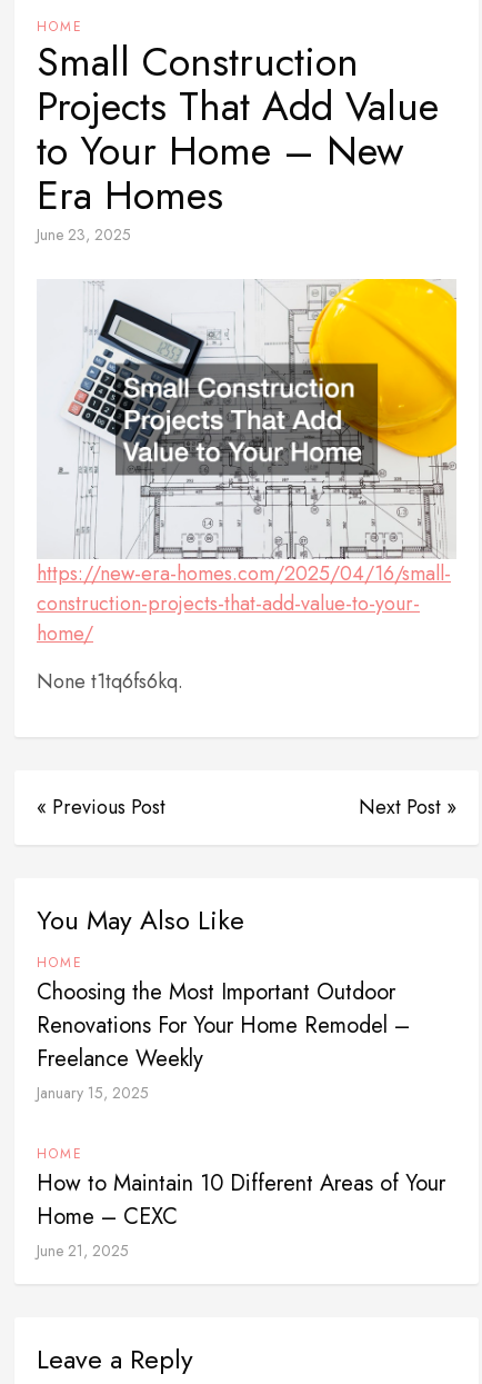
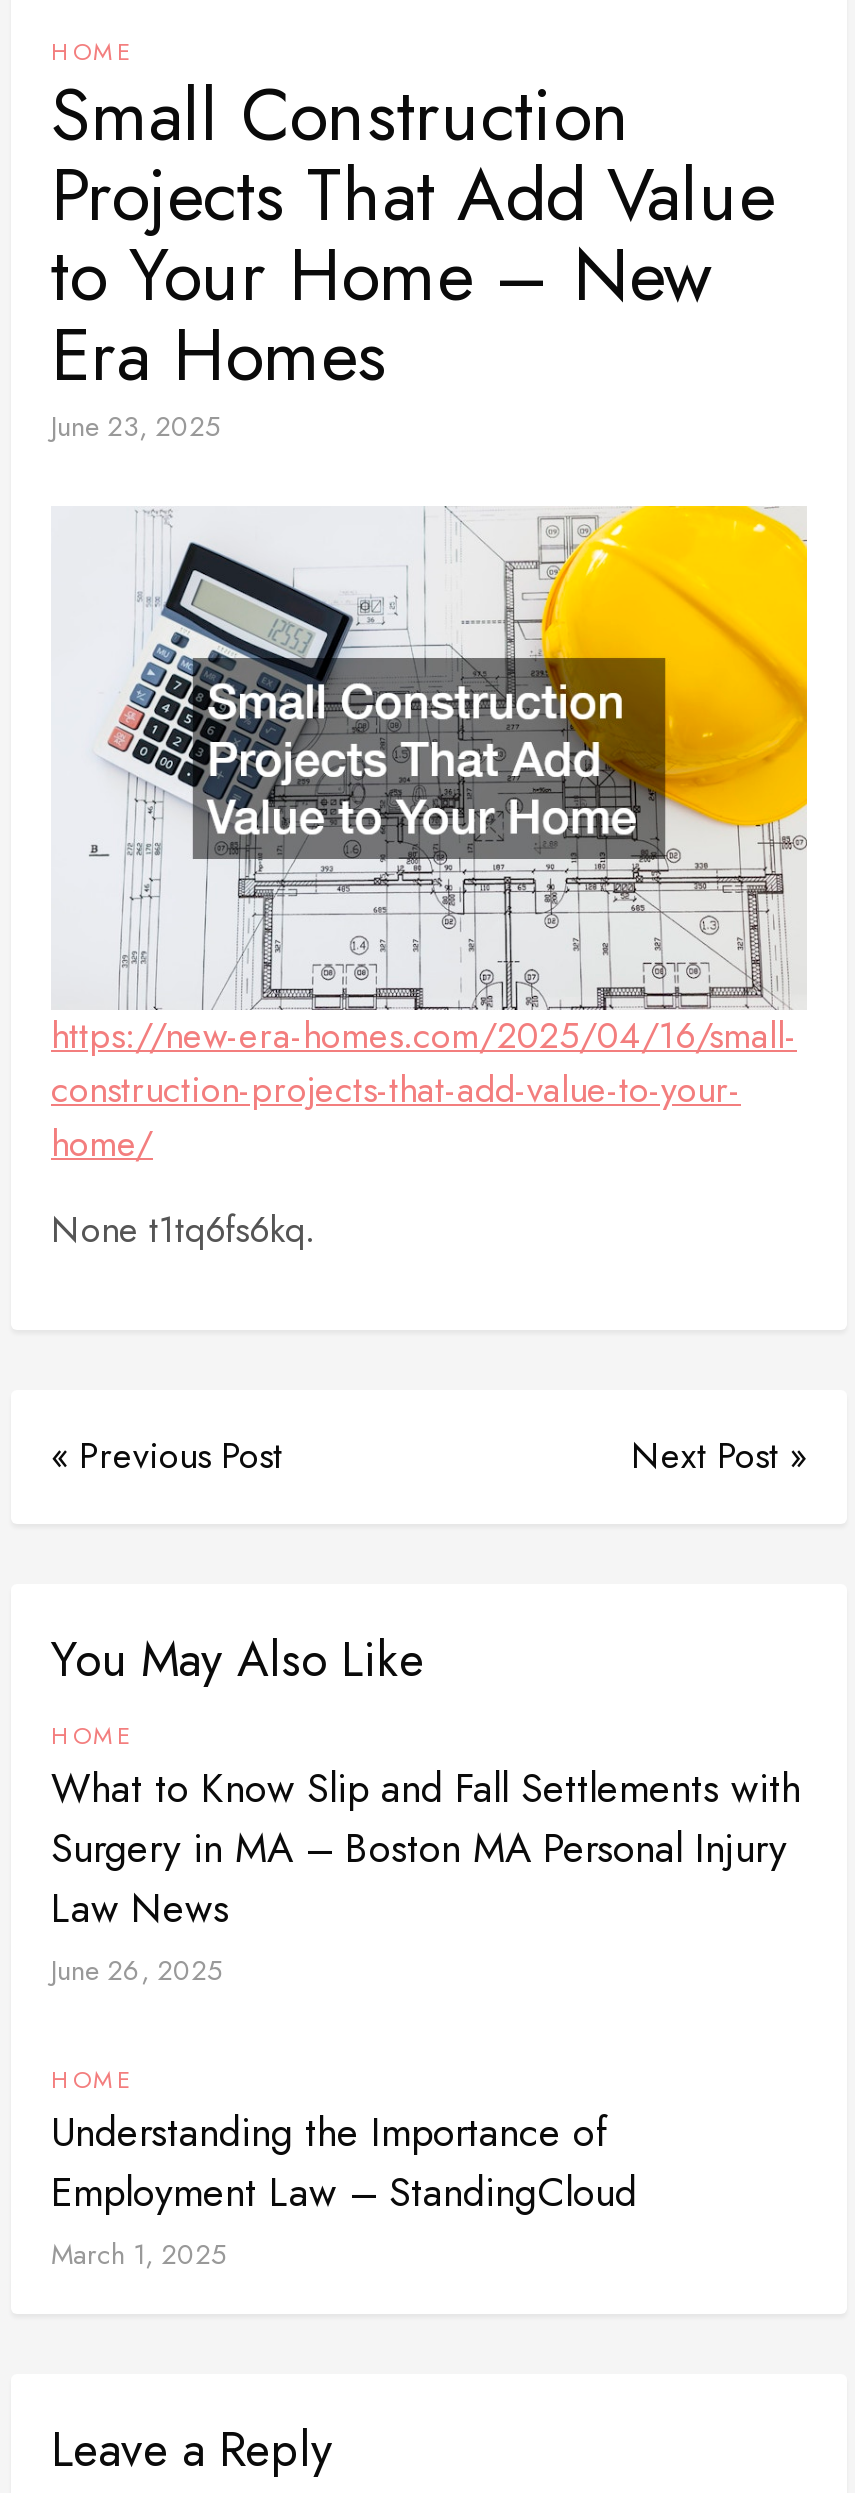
- Choosing the Most Important Outdoor
- Renovations For Your Home Remodel –
- Freelance Weekly
- January 15, 2025
+ What to Know Slip and Fall Settlements with
+ Surgery in MA – Boston MA Personal Injury
+ Law News
+ June 26, 2025

- How to Maintain 10 Different Areas of Your
- Home – CEXC
- June 21, 2025
+ Understanding the Importance of
+ Employment Law – StandingCloud
+ March 1, 2025
